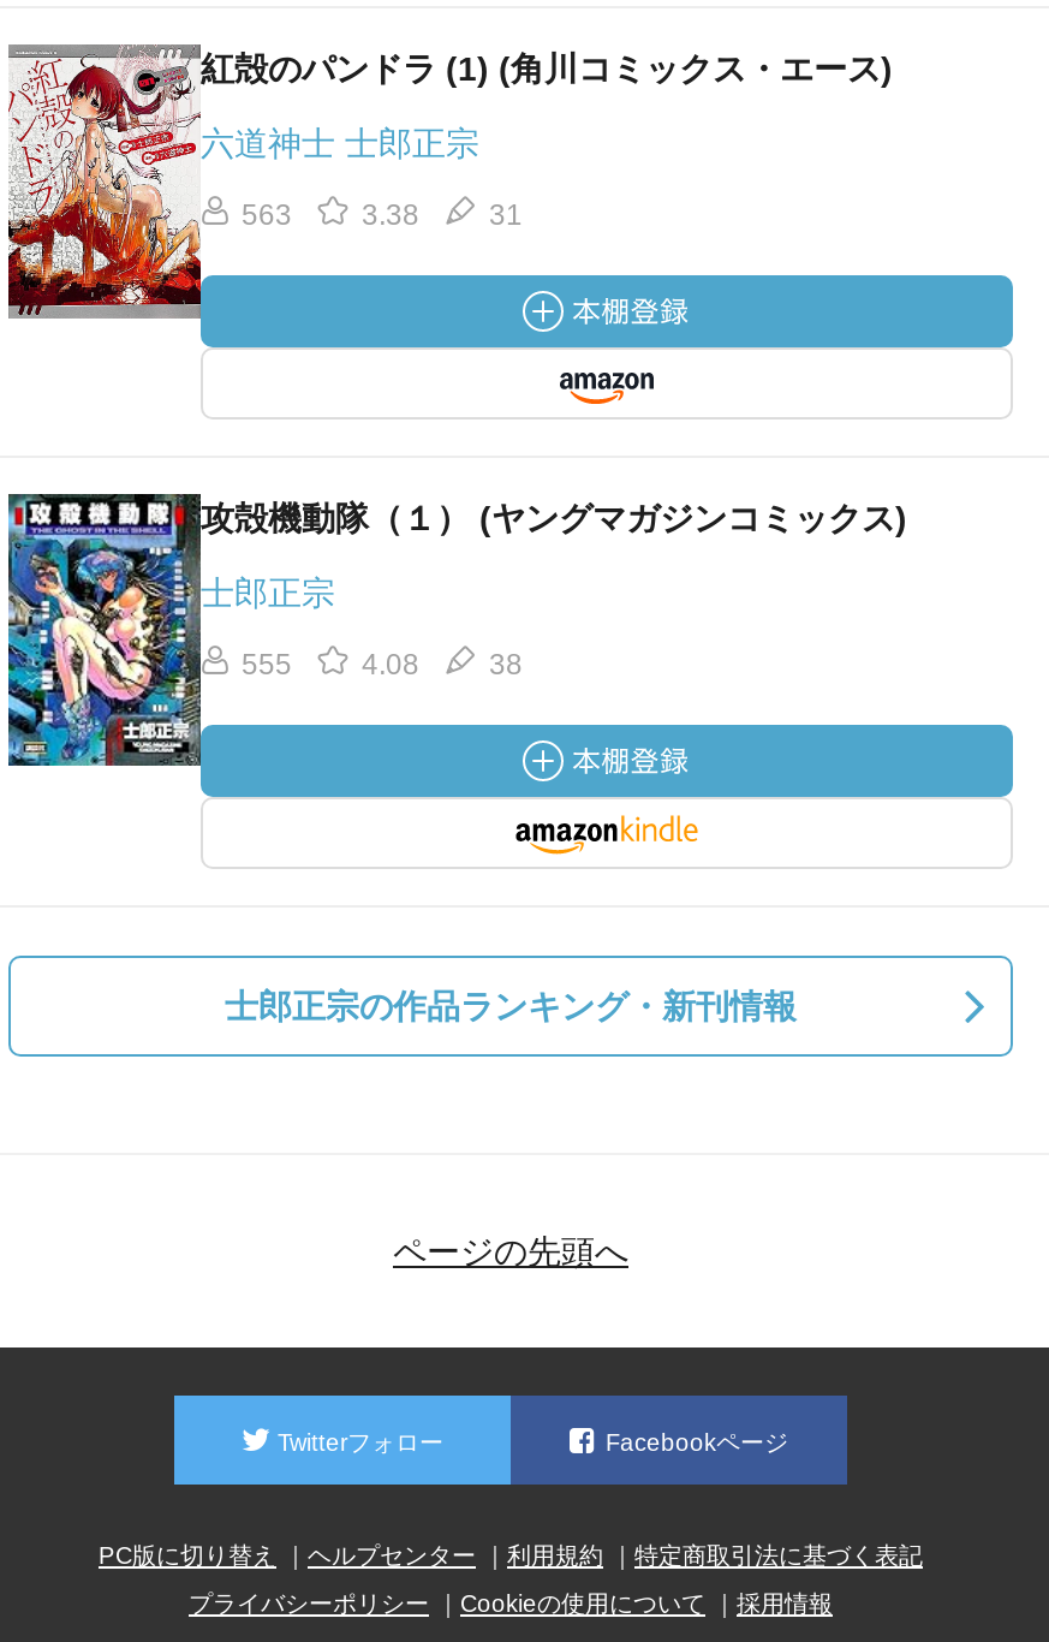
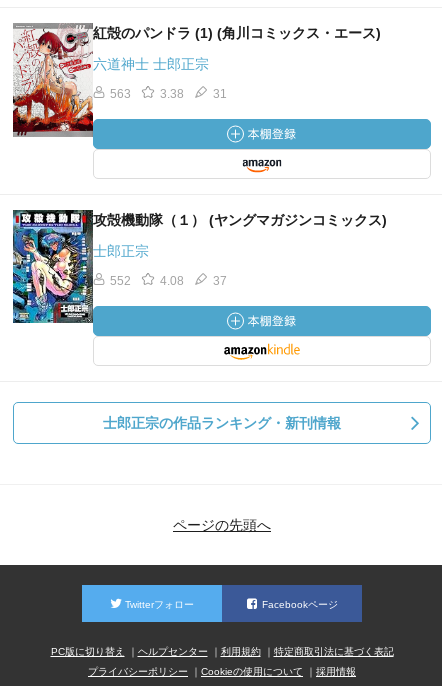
- 555
+ 552

- 38
+ 37
